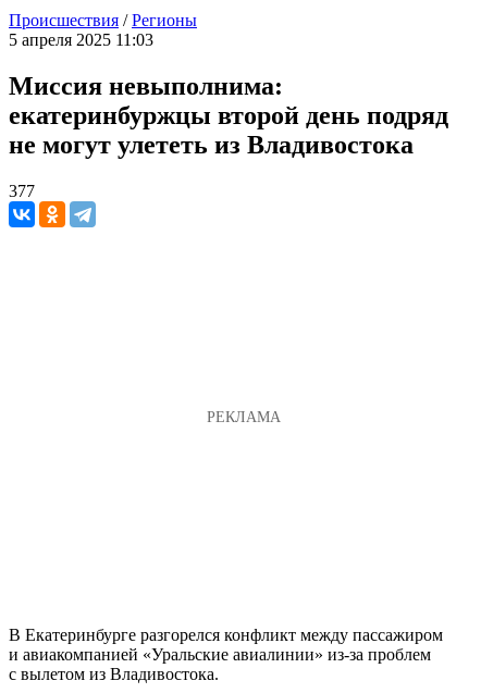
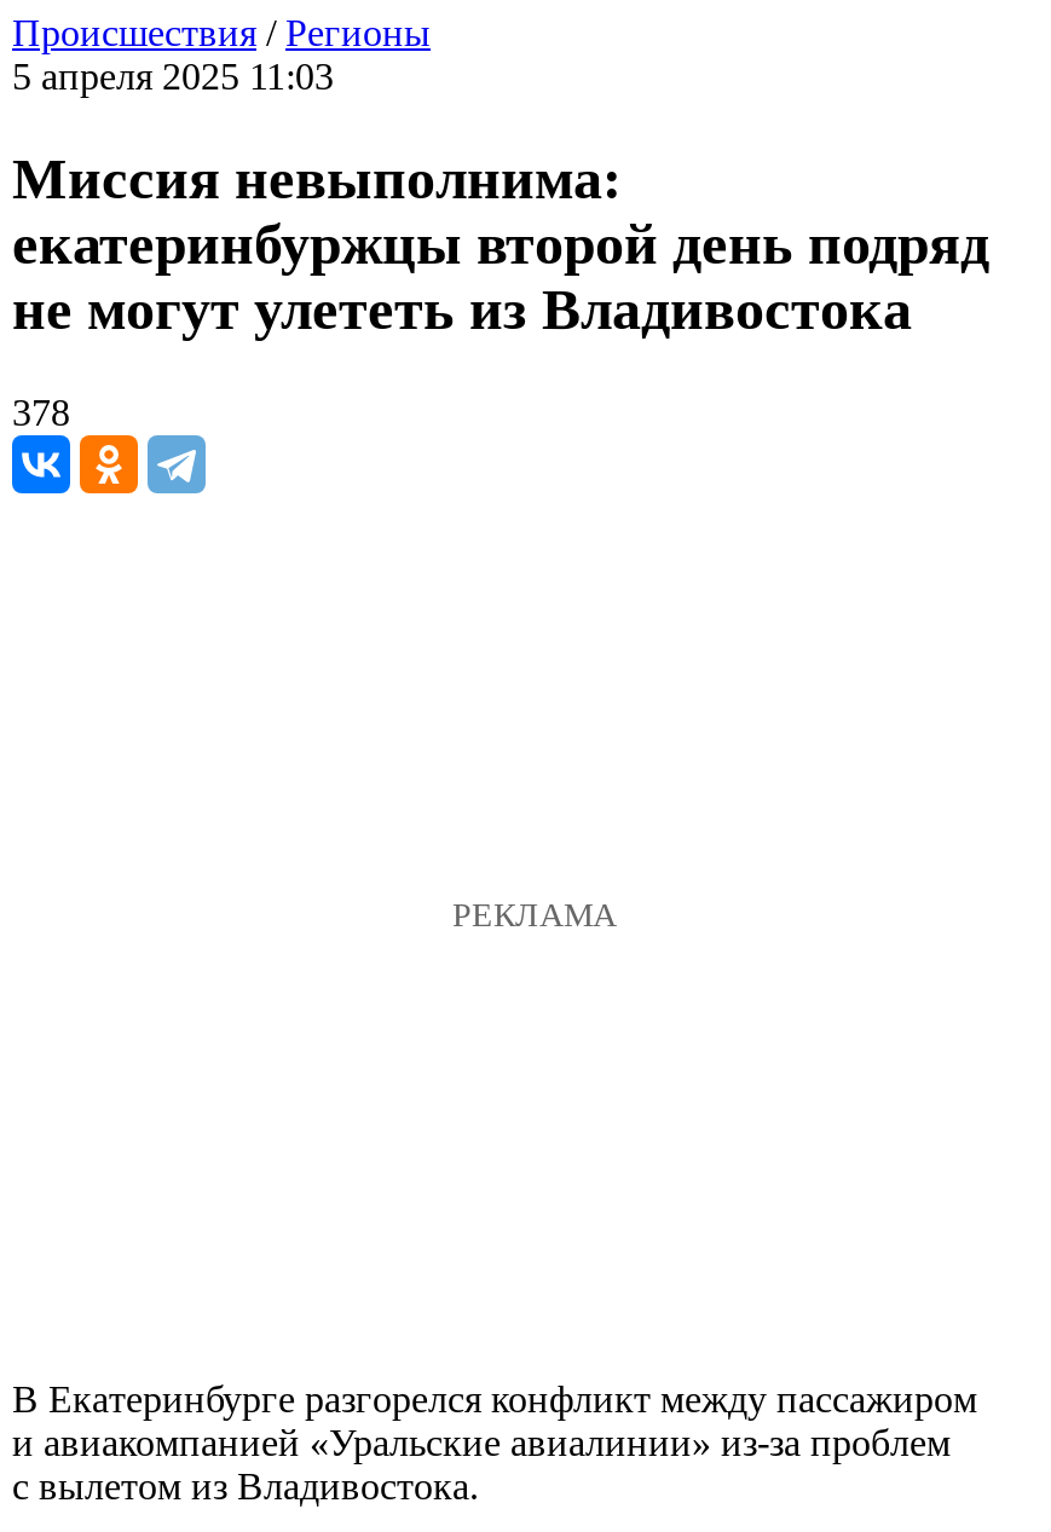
- 377
+ 378
